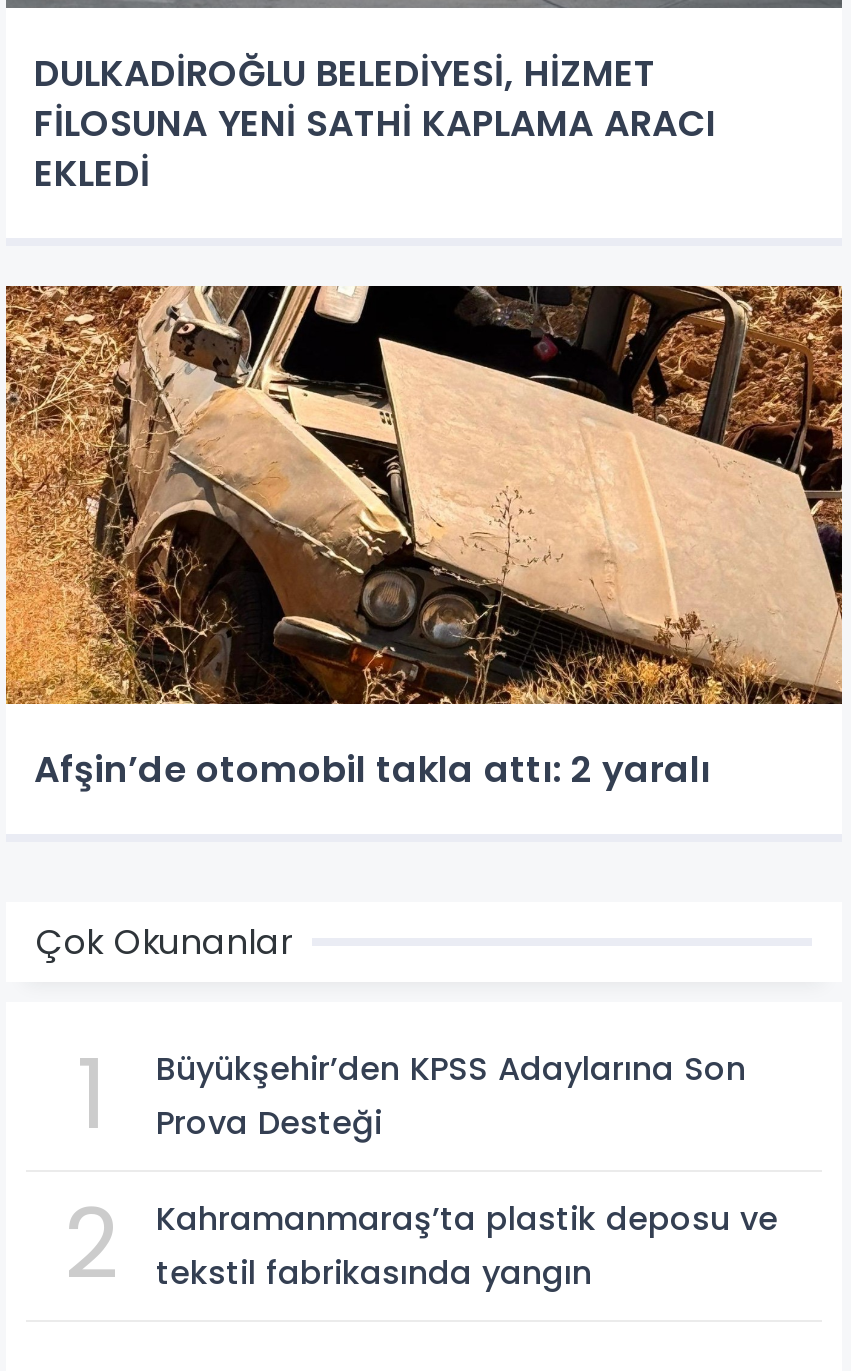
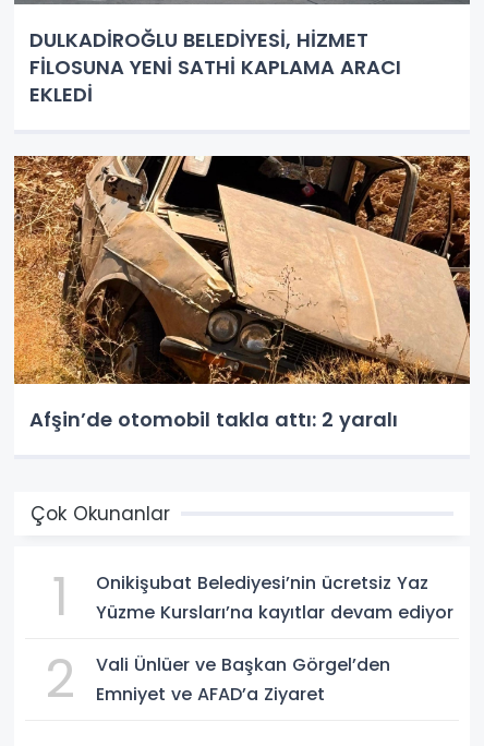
- Büyükşehir’den KPSS Adaylarına Son
- Prova Desteği
+ Onikişubat Belediyesi’nin ücretsiz Yaz
+ Yüzme Kursları’na kayıtlar devam ediyor

- Kahramanmaraş’ta plastik deposu ve
- tekstil fabrikasında yangın
+ Vali Ünlüer ve Başkan Görgel’den
+ Emniyet ve AFAD’a Ziyaret
